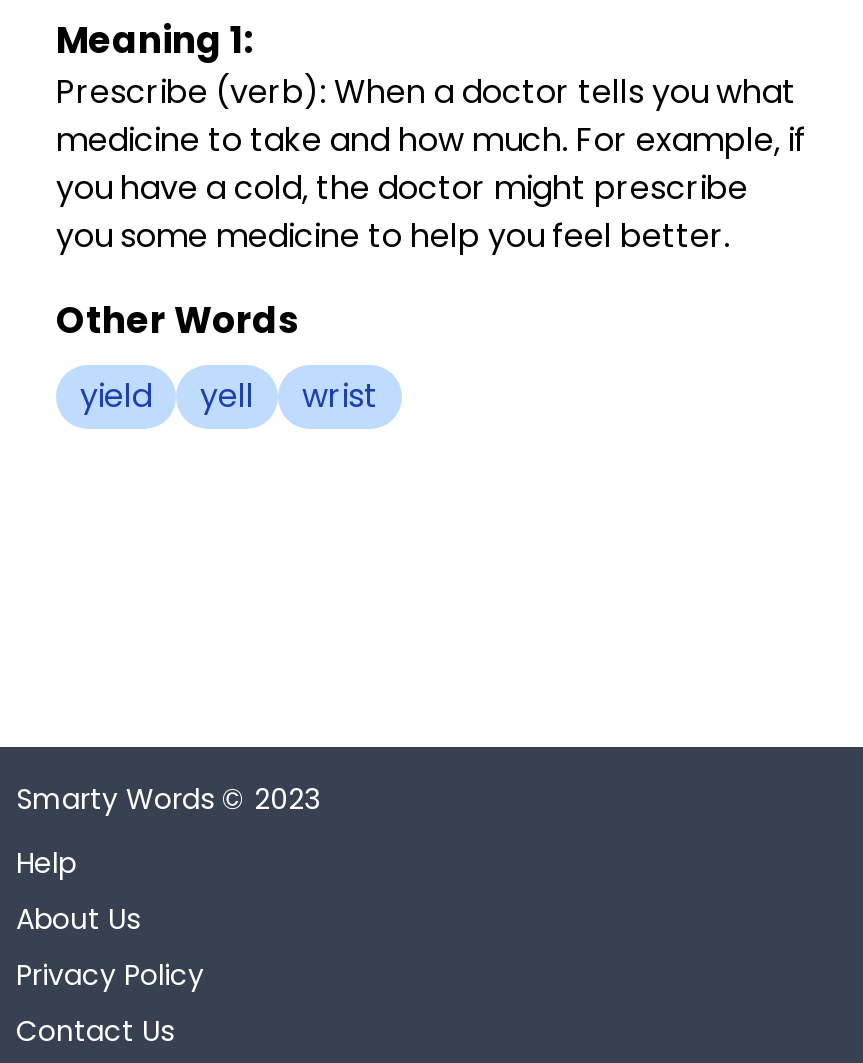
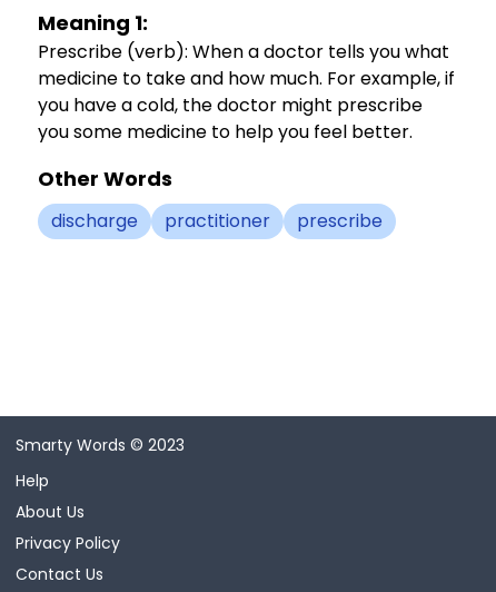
- yield
- yell
- wrist
+ discharge
+ practitioner
+ prescribe
